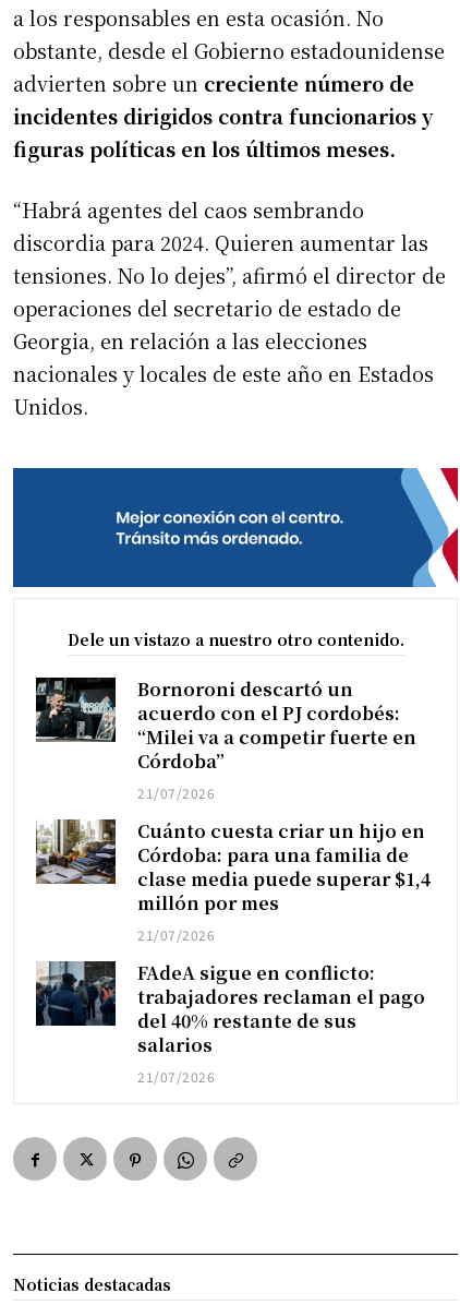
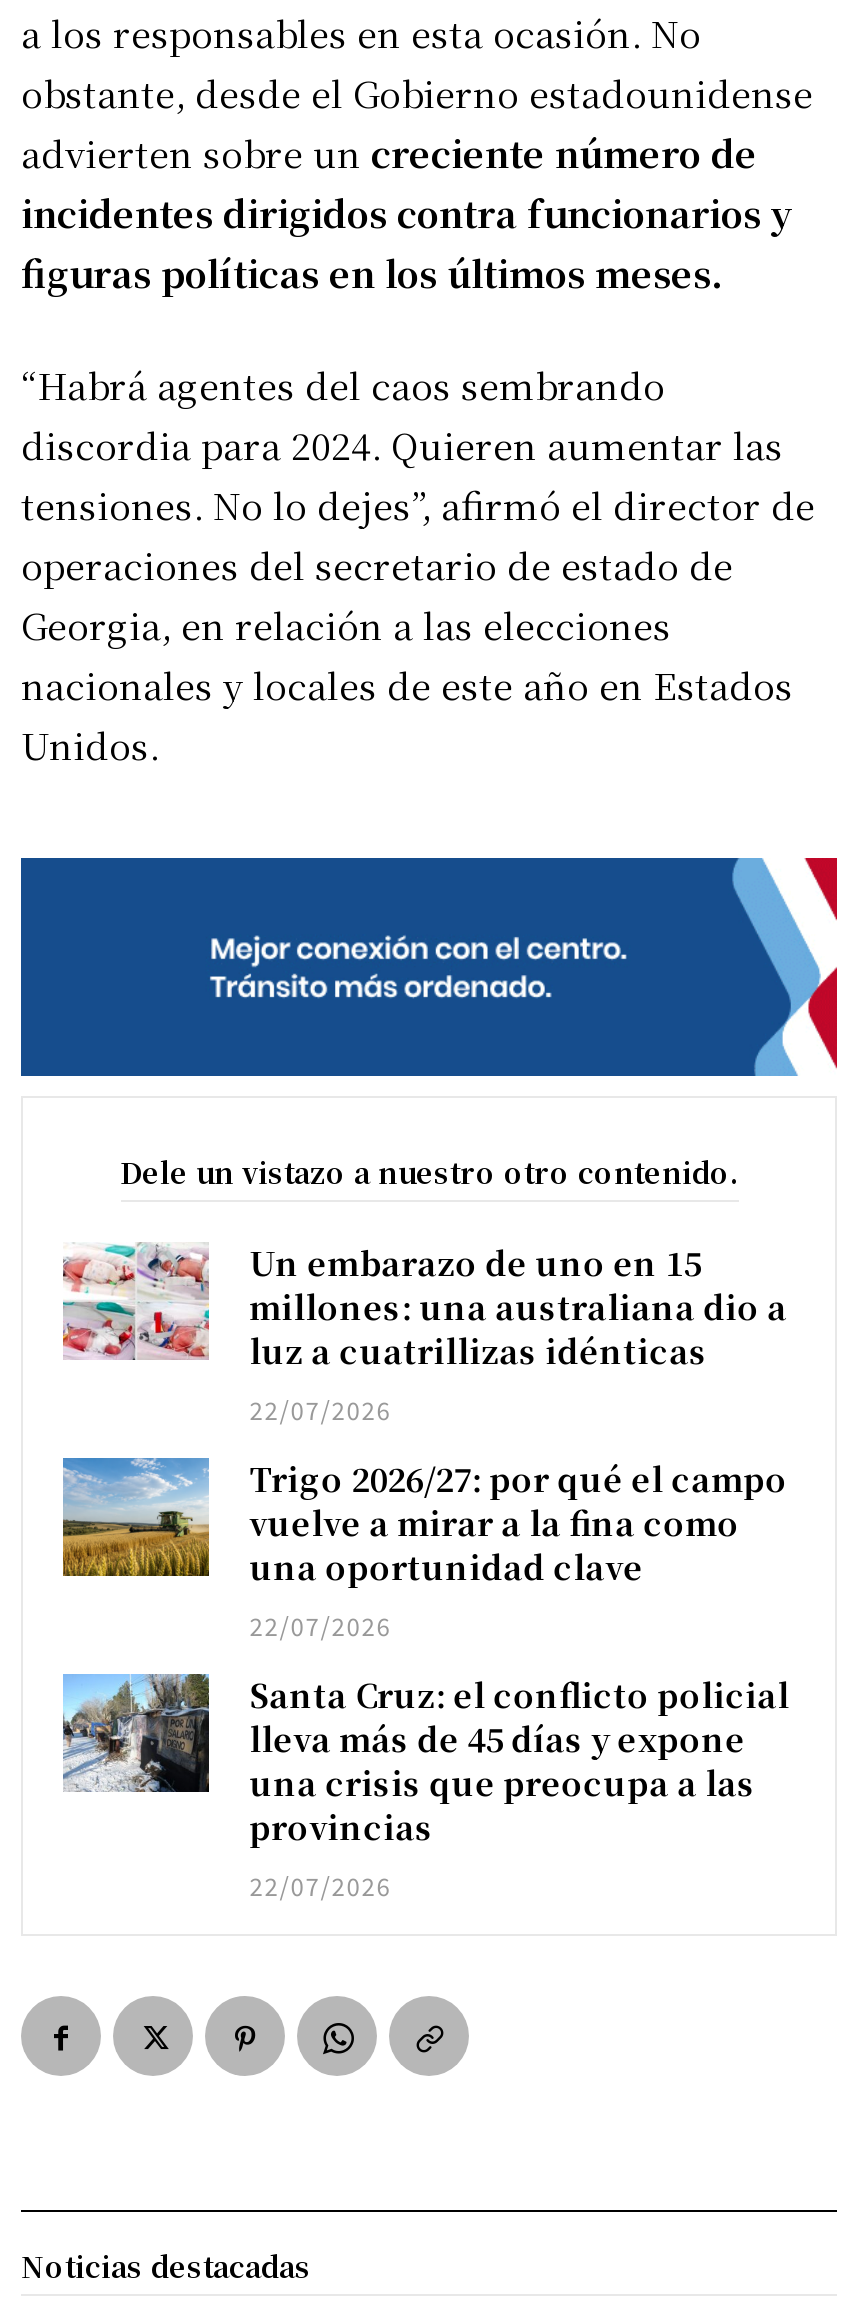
- [image]
- Bornoroni descartó un
- acuerdo con el PJ cordobés:
- “Milei va a competir fuerte en
- Córdoba”
- 21/07/2026
+ [image]
+ Un embarazo de uno en 15
+ millones: una australiana dio a
+ luz a cuatrillizas idénticas
+ 22/07/2026

- [image]
- Cuánto cuesta criar un hijo en
- Córdoba: para una familia de
- clase media puede superar $1,4
- millón por mes
- 21/07/2026
+ [image]
+ Trigo 2026/27: por qué el campo
+ vuelve a mirar a la fina como
+ una oportunidad clave
+ 22/07/2026

- [image]
- FAdeA sigue en conflicto:
- trabajadores reclaman el pago
- del 40% restante de sus
- salarios
- 21/07/2026
+ [image]
+ Santa Cruz: el conflicto policial
+ lleva más de 45 días y expone
+ una crisis que preocupa a las
+ provincias
+ 22/07/2026
